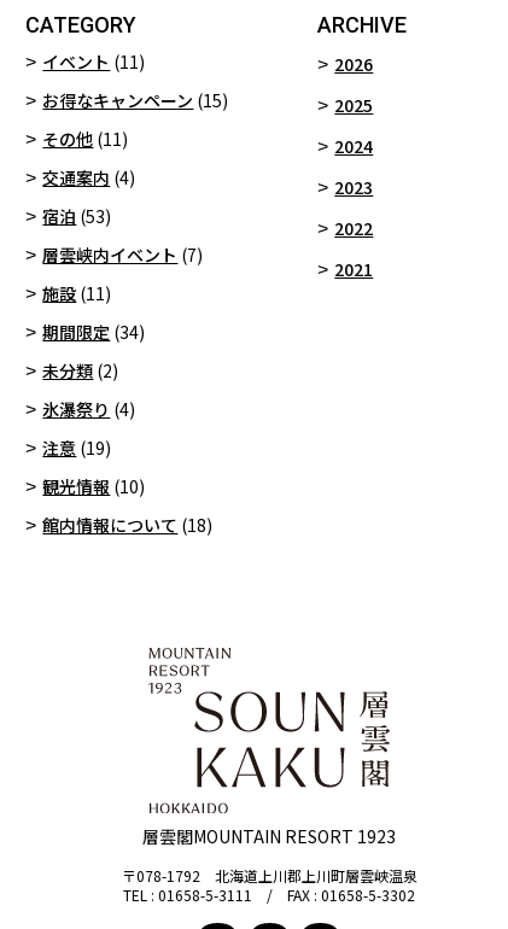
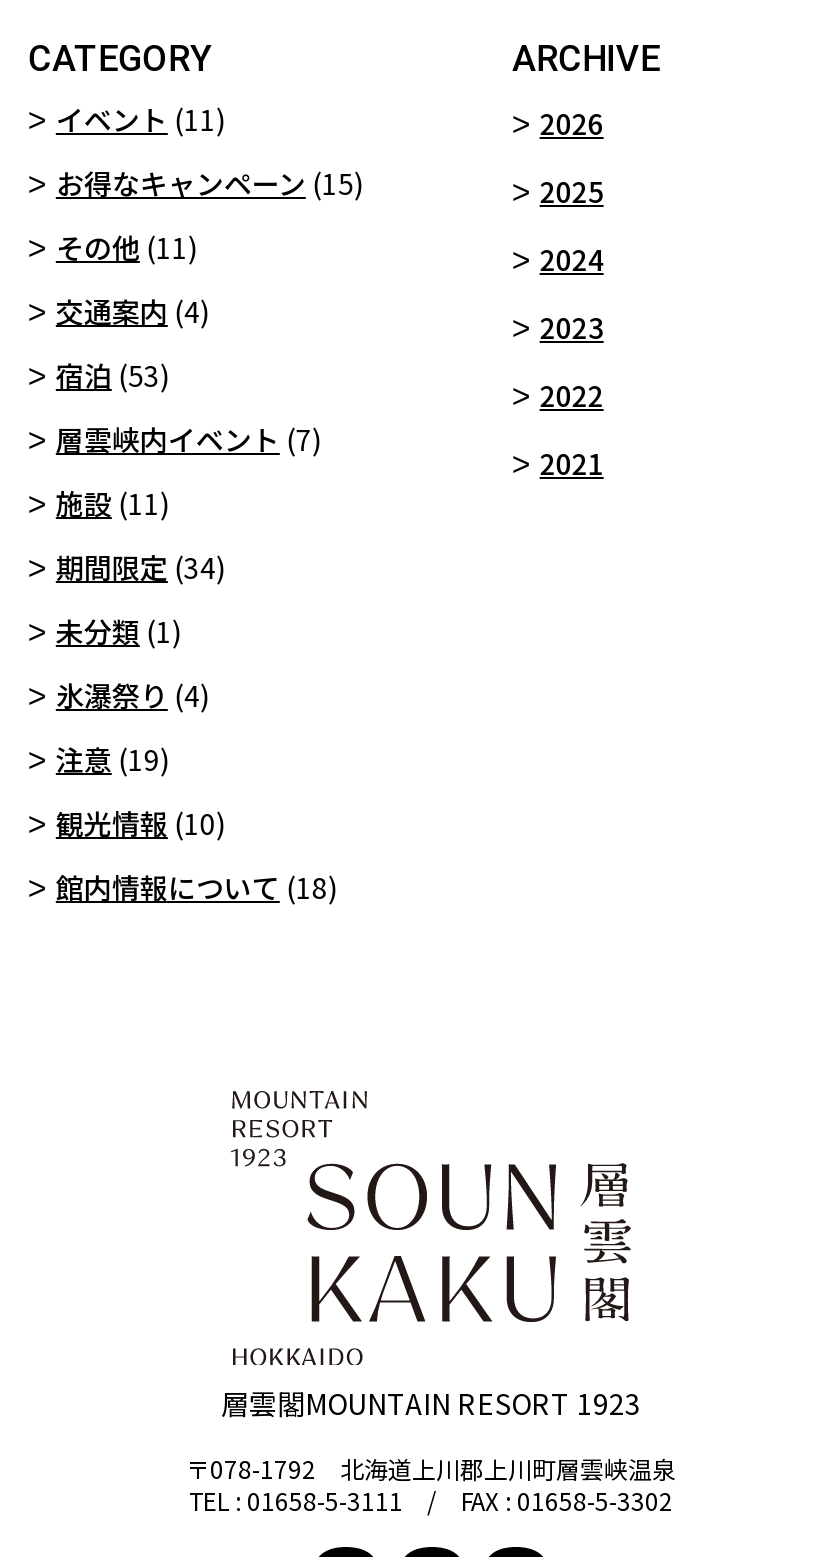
- 未分類(2)
+ 未分類(1)
